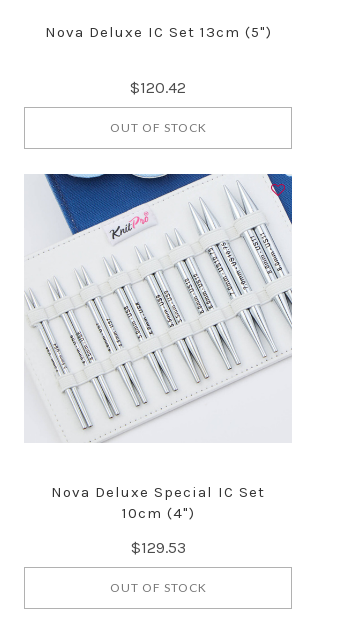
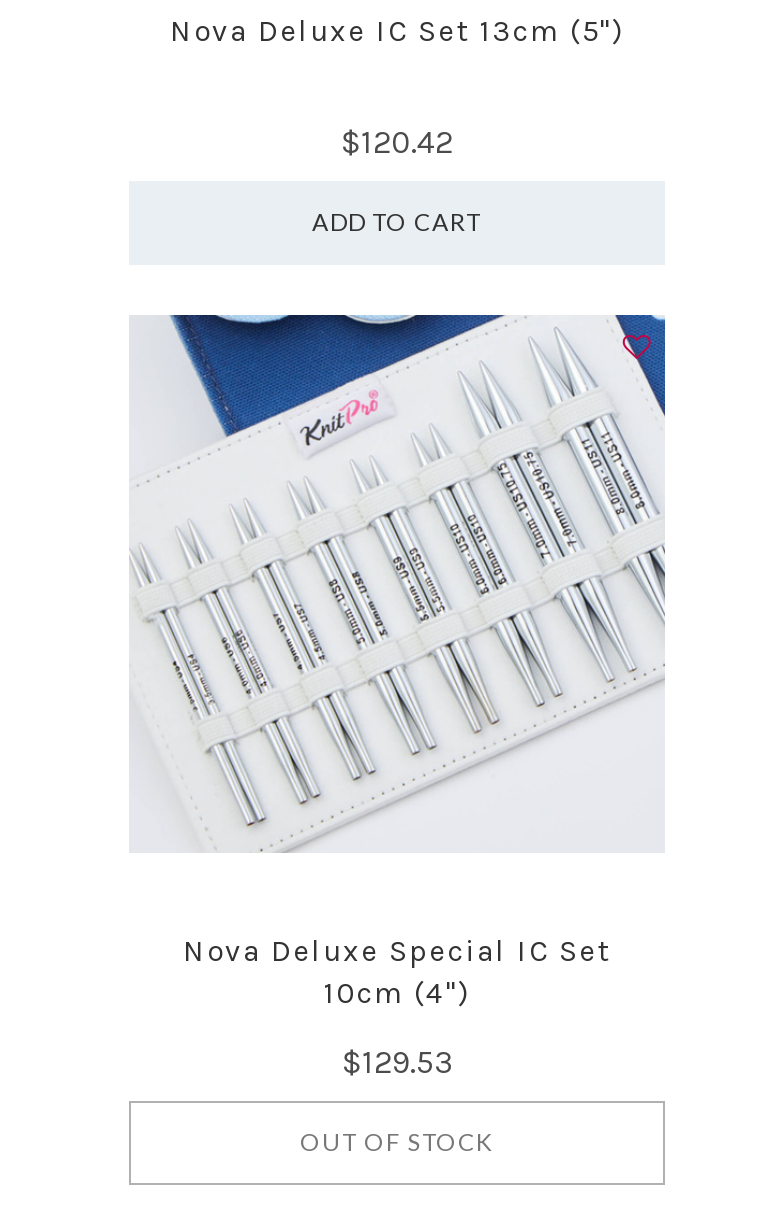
- OUT OF STOCK
+ ADD TO CART
